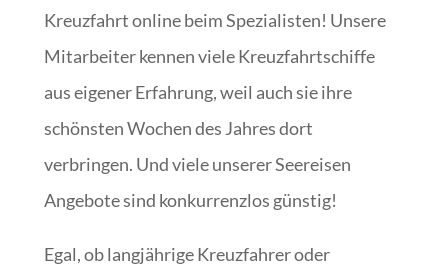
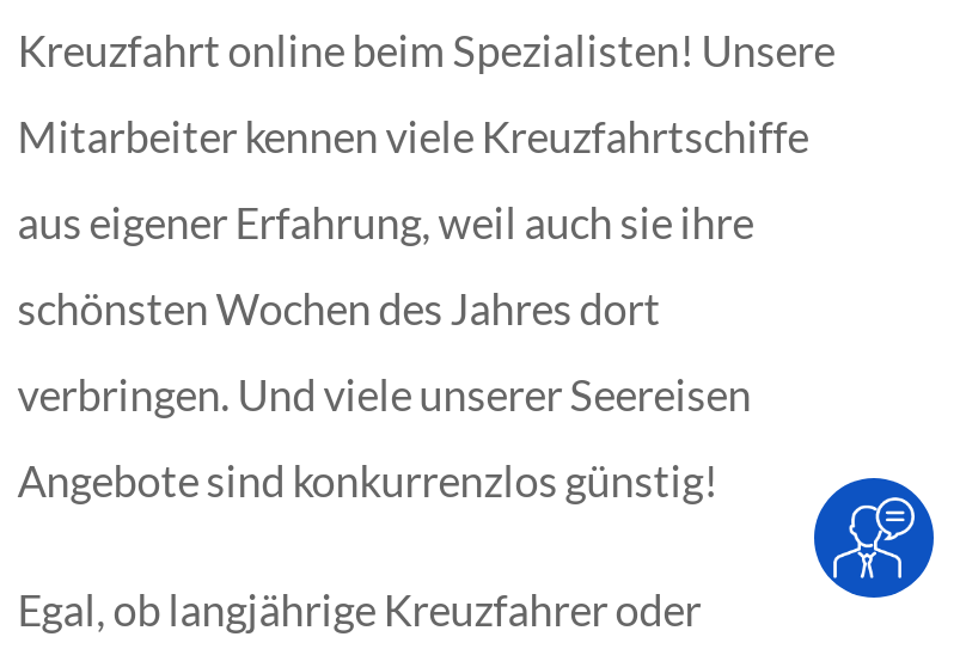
+ [image]
